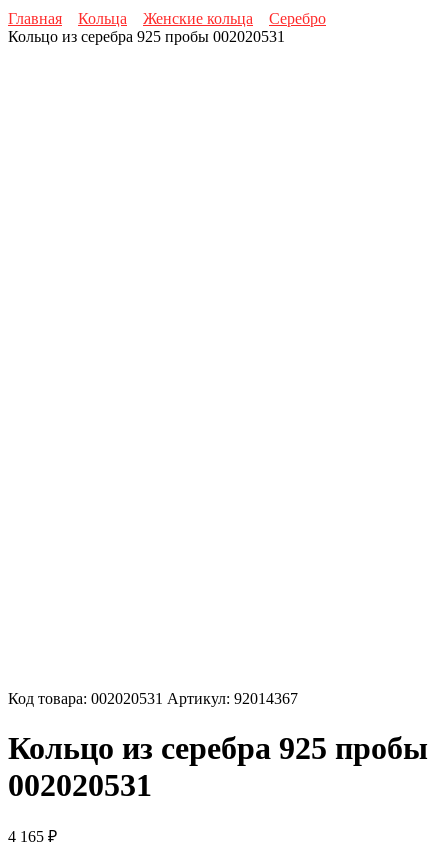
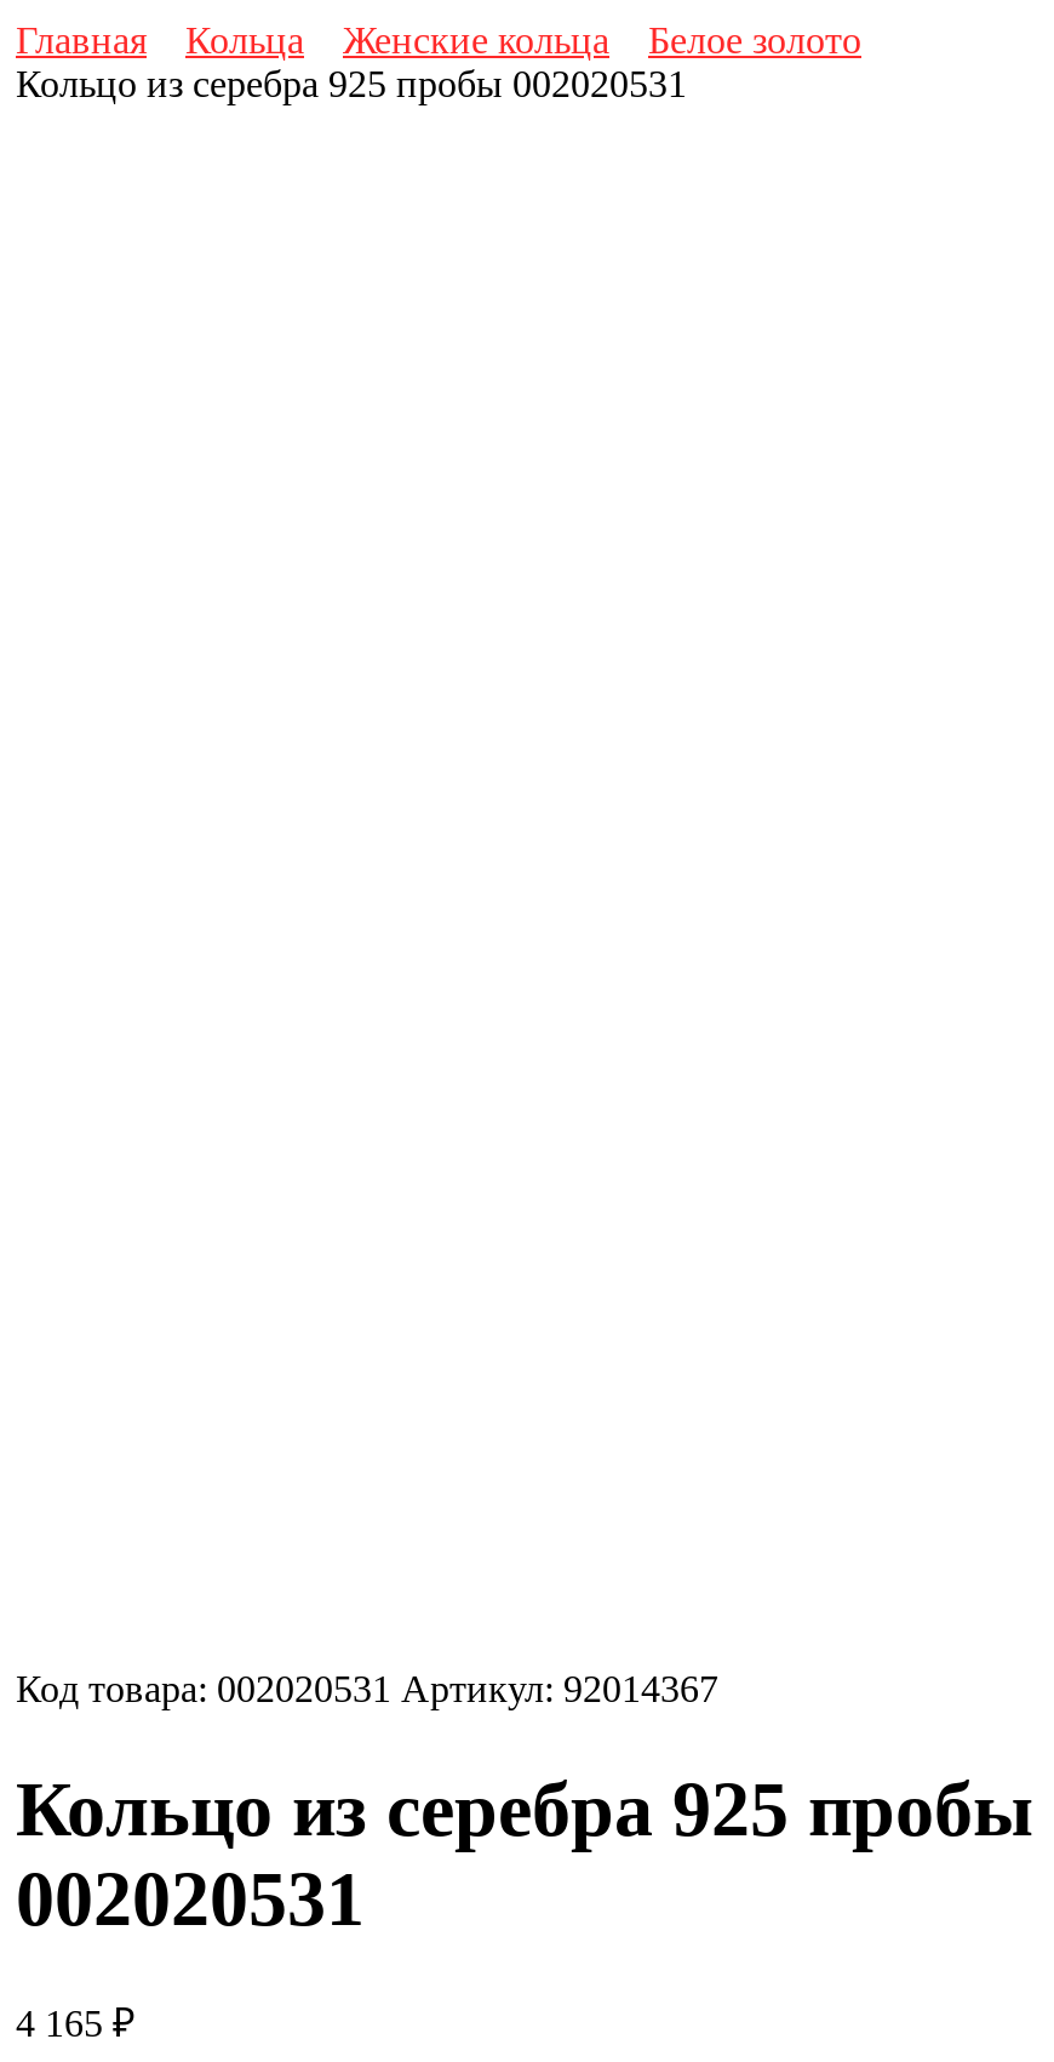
- Серебро
+ Белое золото
